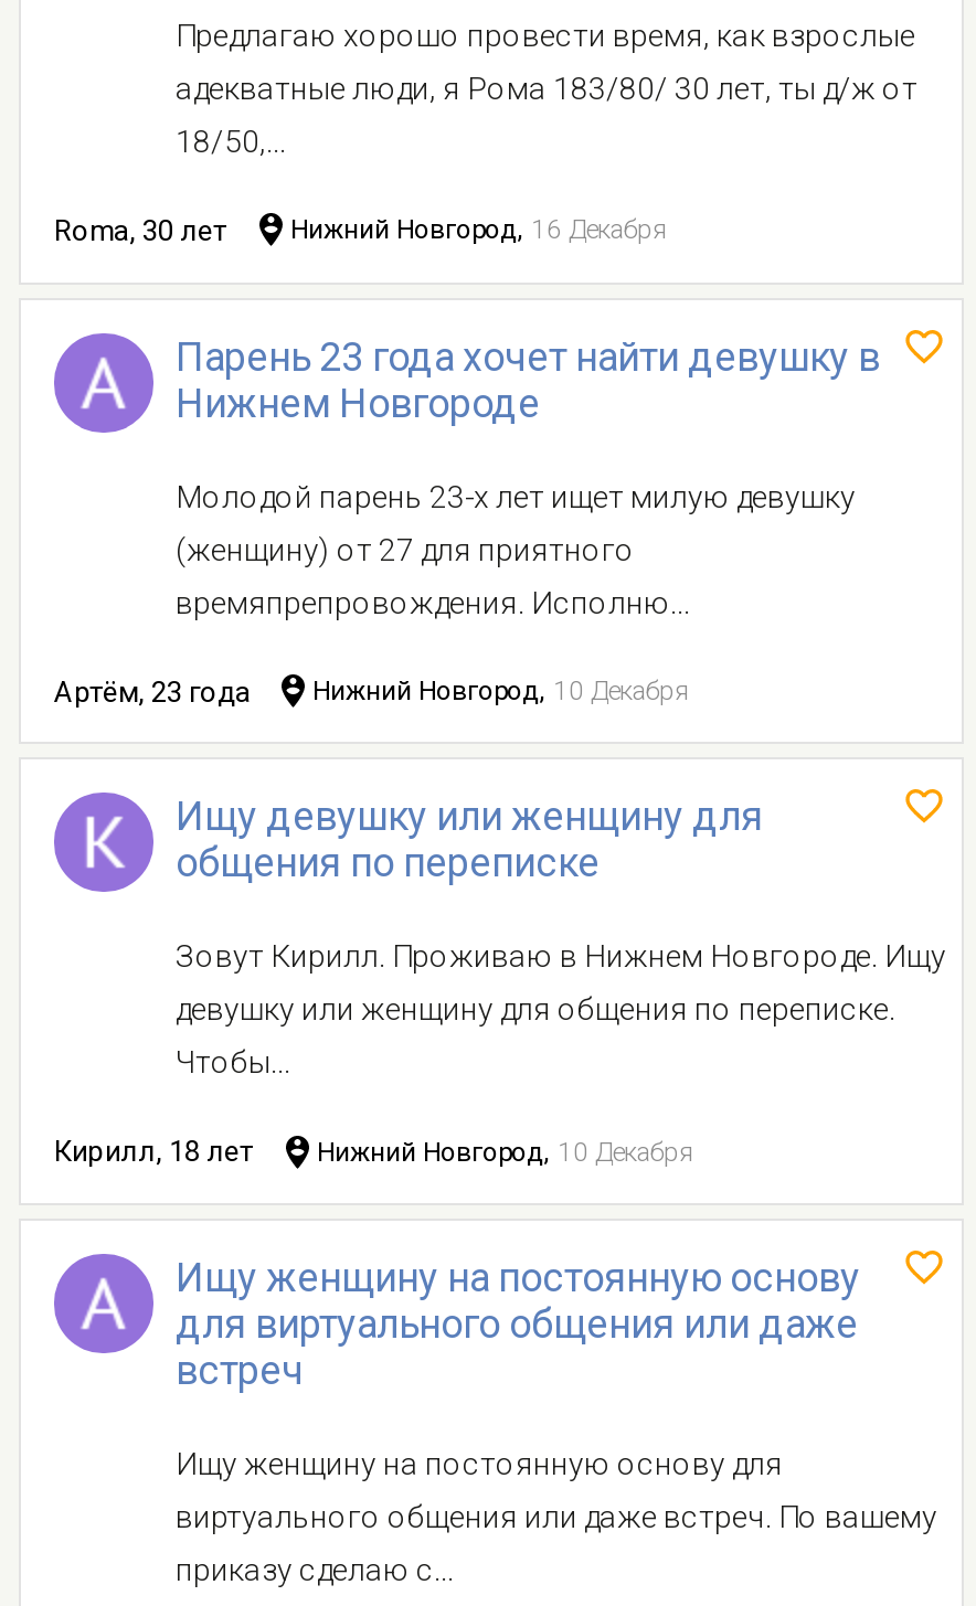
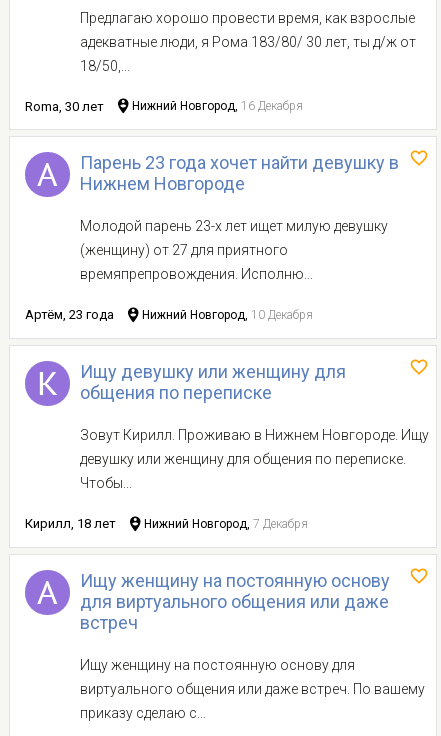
- Нижний Новгород, 10 Декабря
+ Нижний Новгород, 7 Декабря
